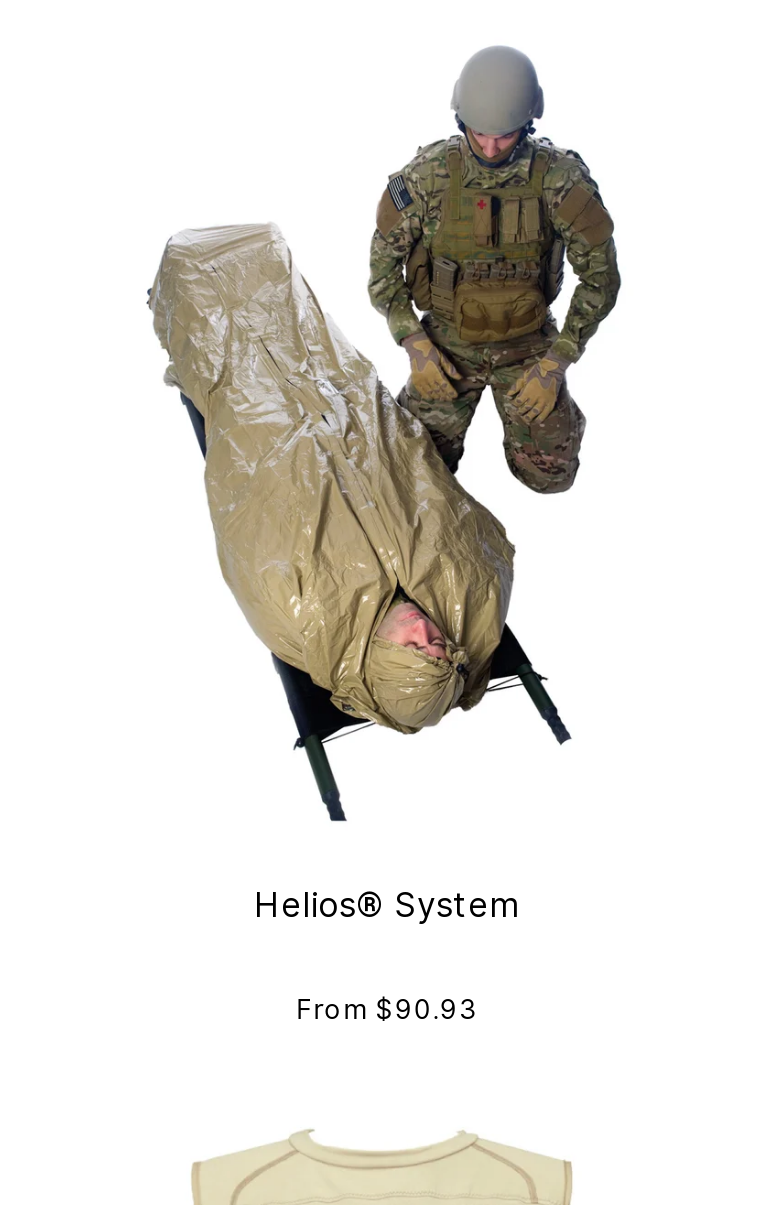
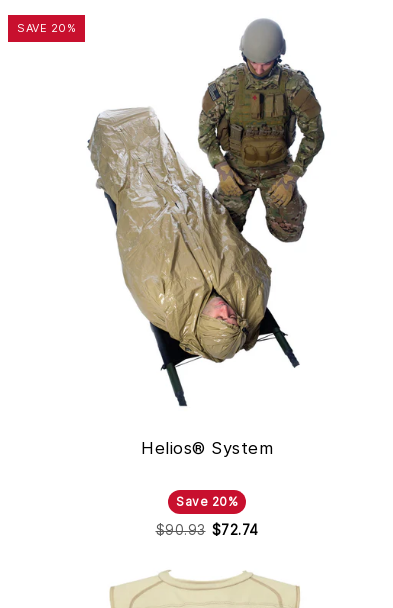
+ SAVE 20%

- From $90.93
+ Save 20%
+ $90.93 $72.74
